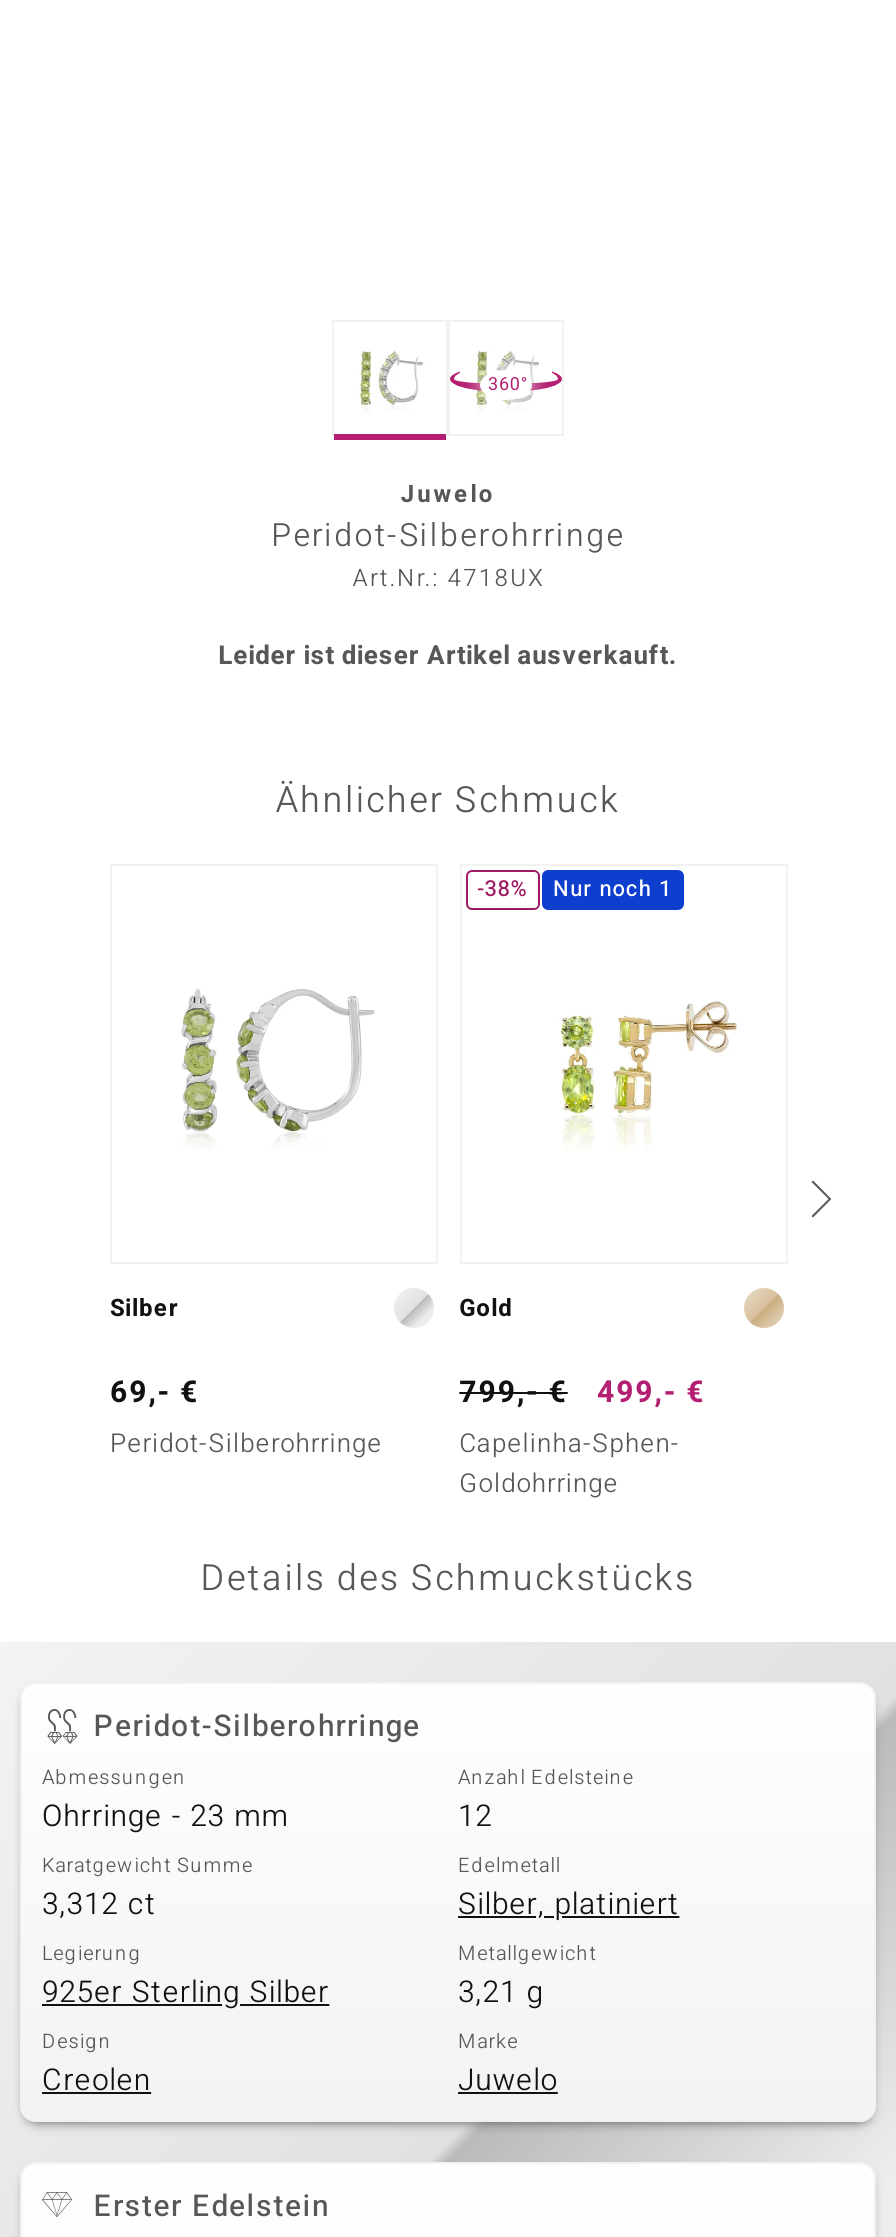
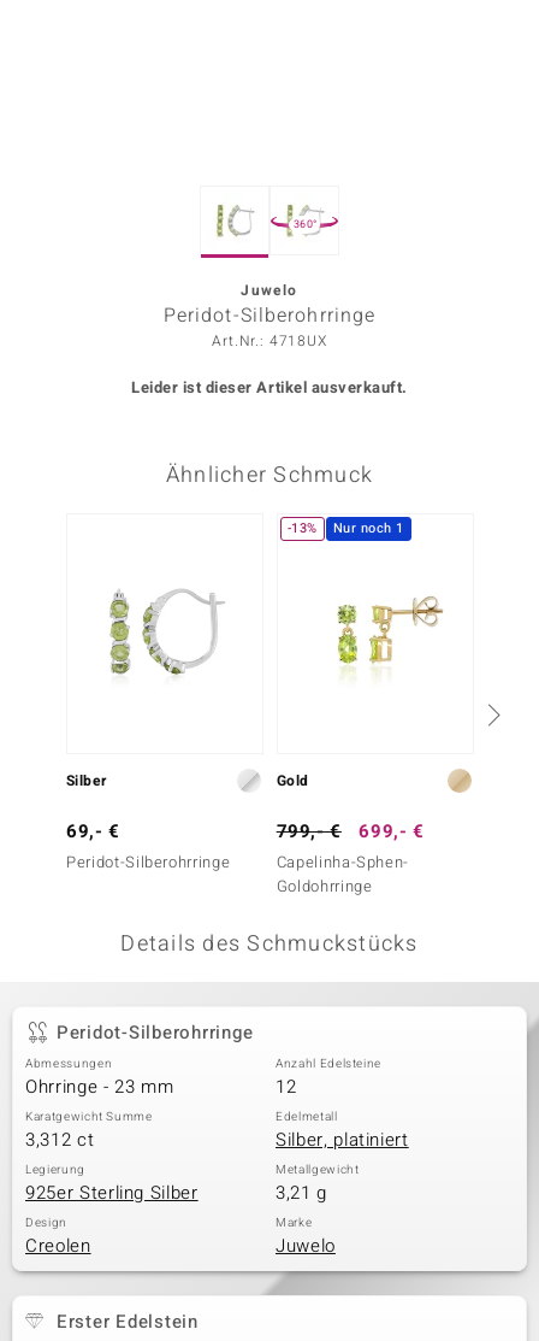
- -38% Nur noch 1
+ -13% Nur noch 1

- 799,- € 499,- €
+ 799,- € 699,- €
